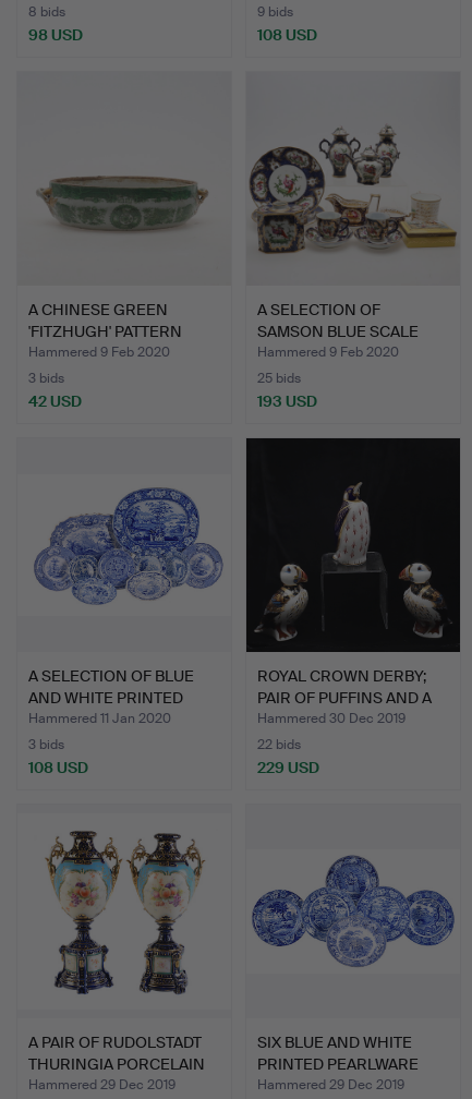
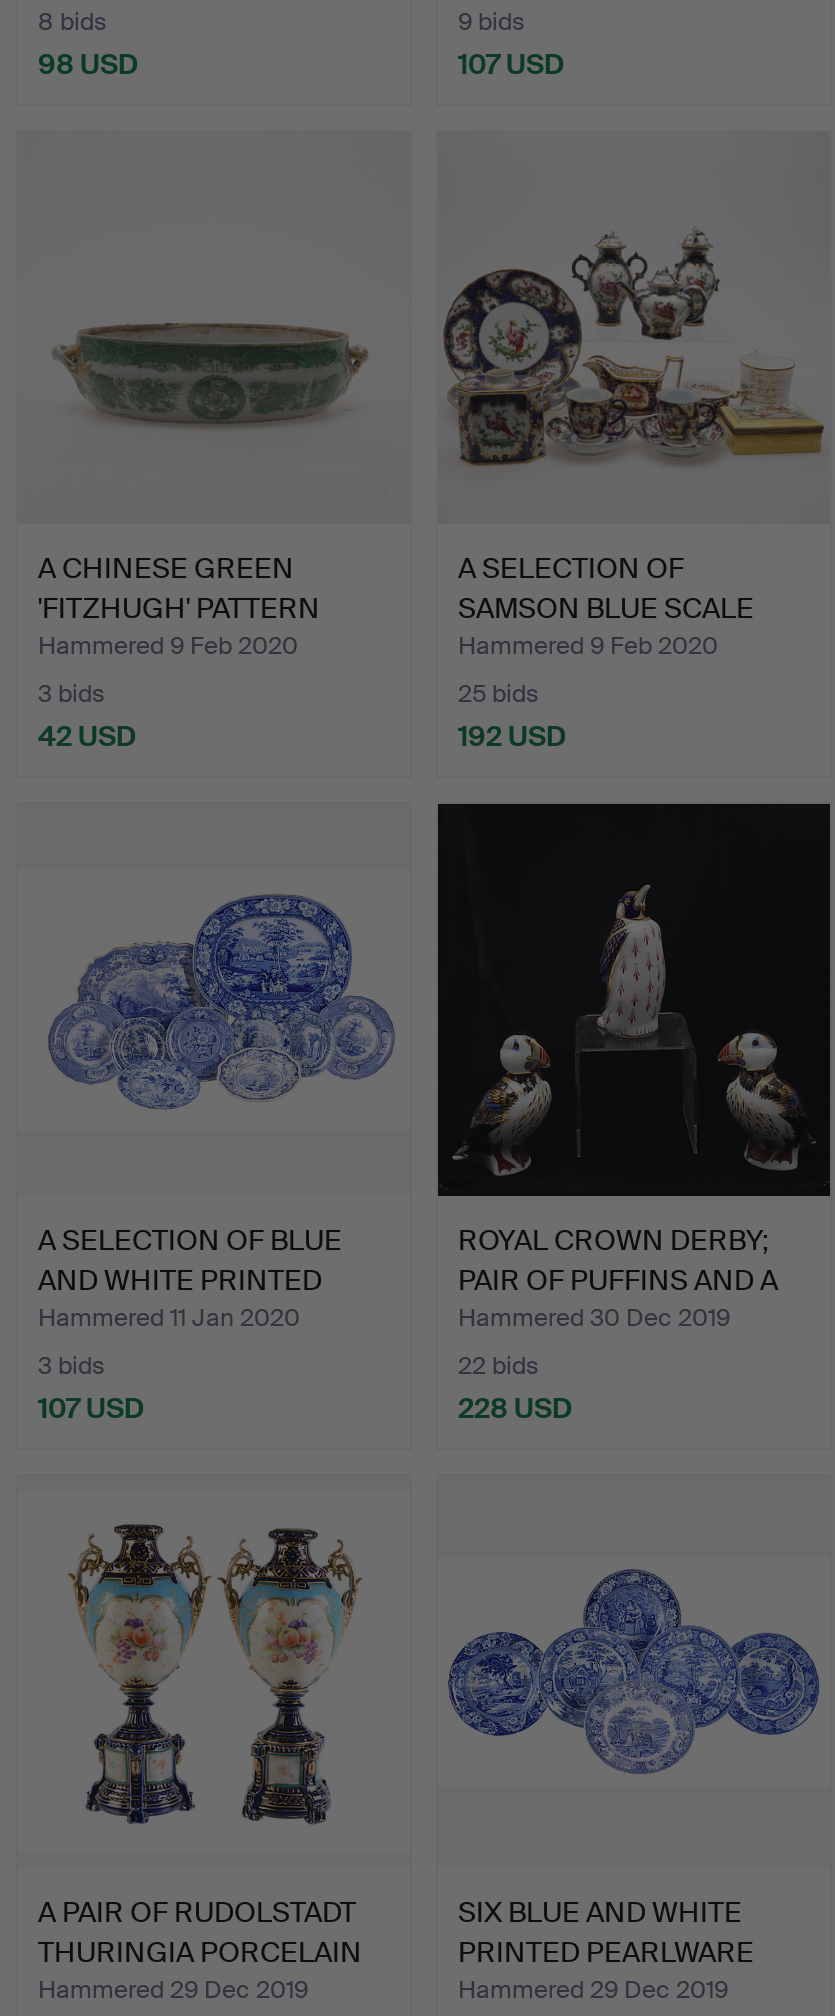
- 108 USD
+ 107 USD

- 193 USD
+ 192 USD

- 108 USD
+ 107 USD

- 229 USD
+ 228 USD
